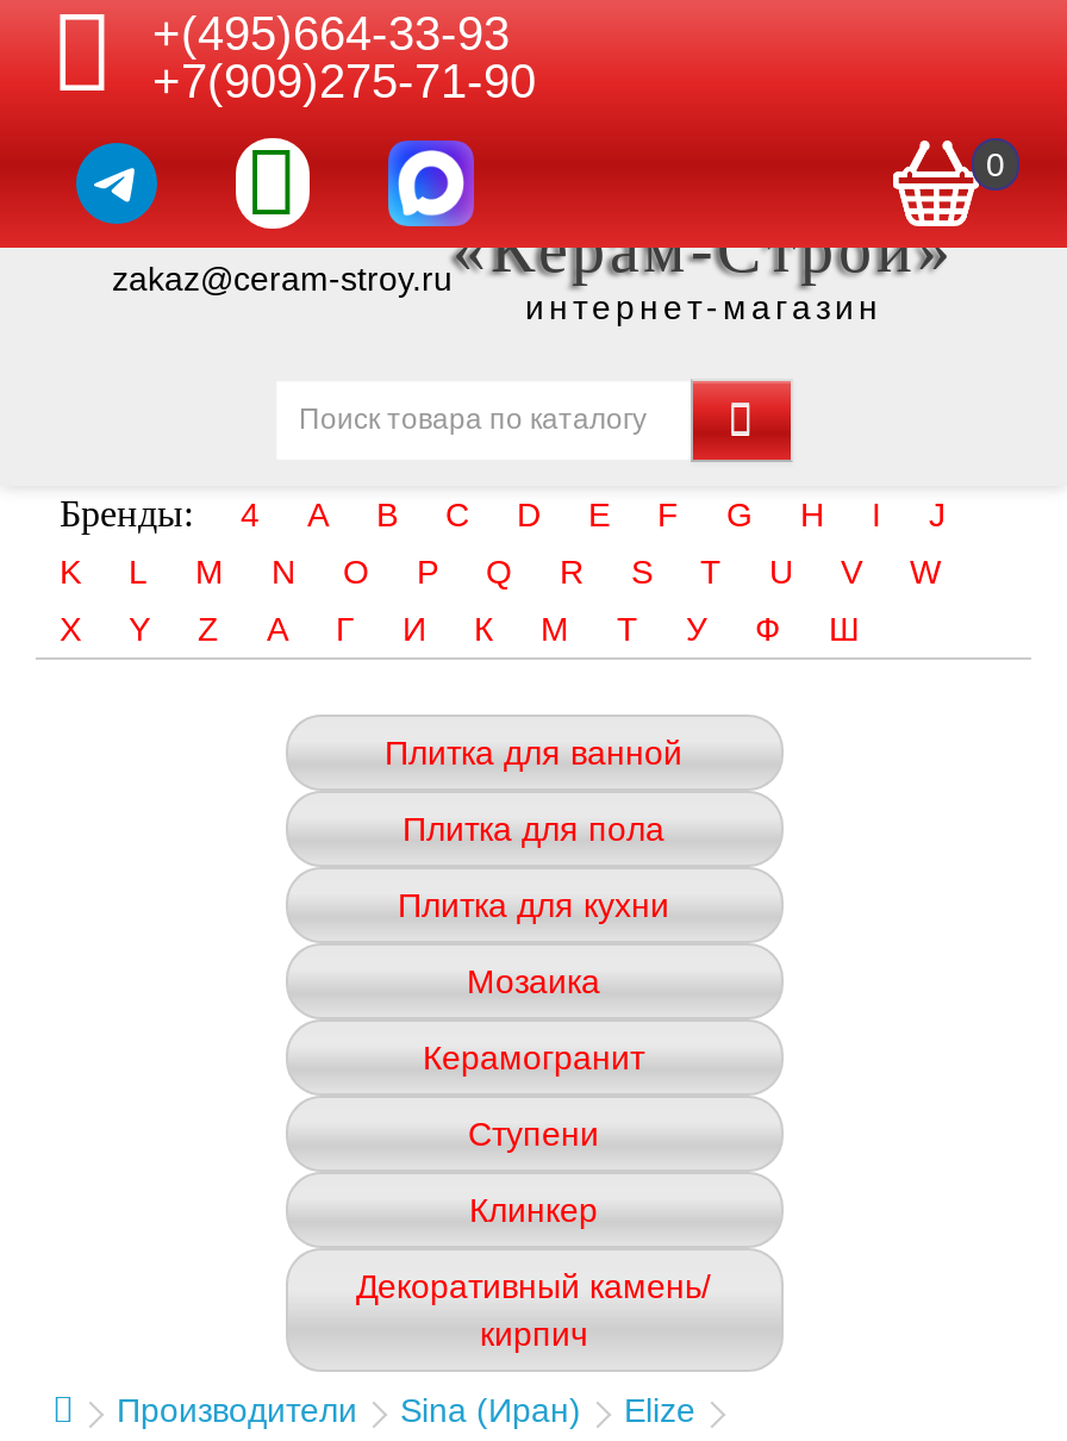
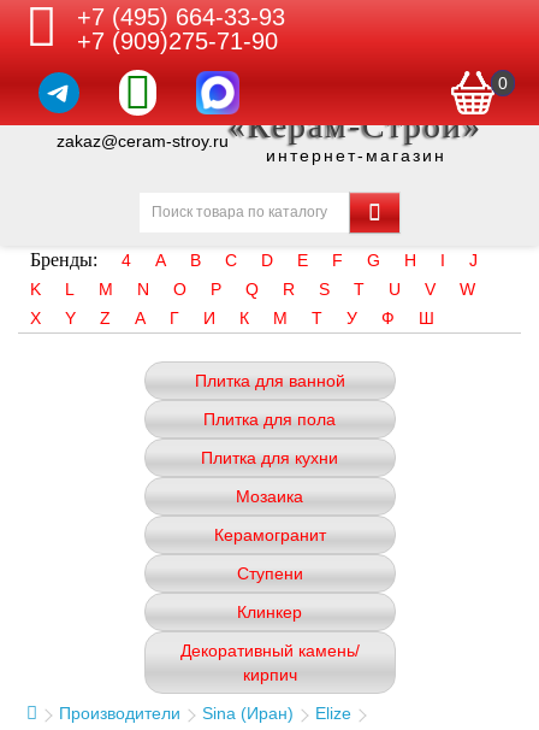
- +(495)664-33-93
- +7(909)275-71-90
+ +7 (495) 664-33-93
+ +7 (909)275-71-90
